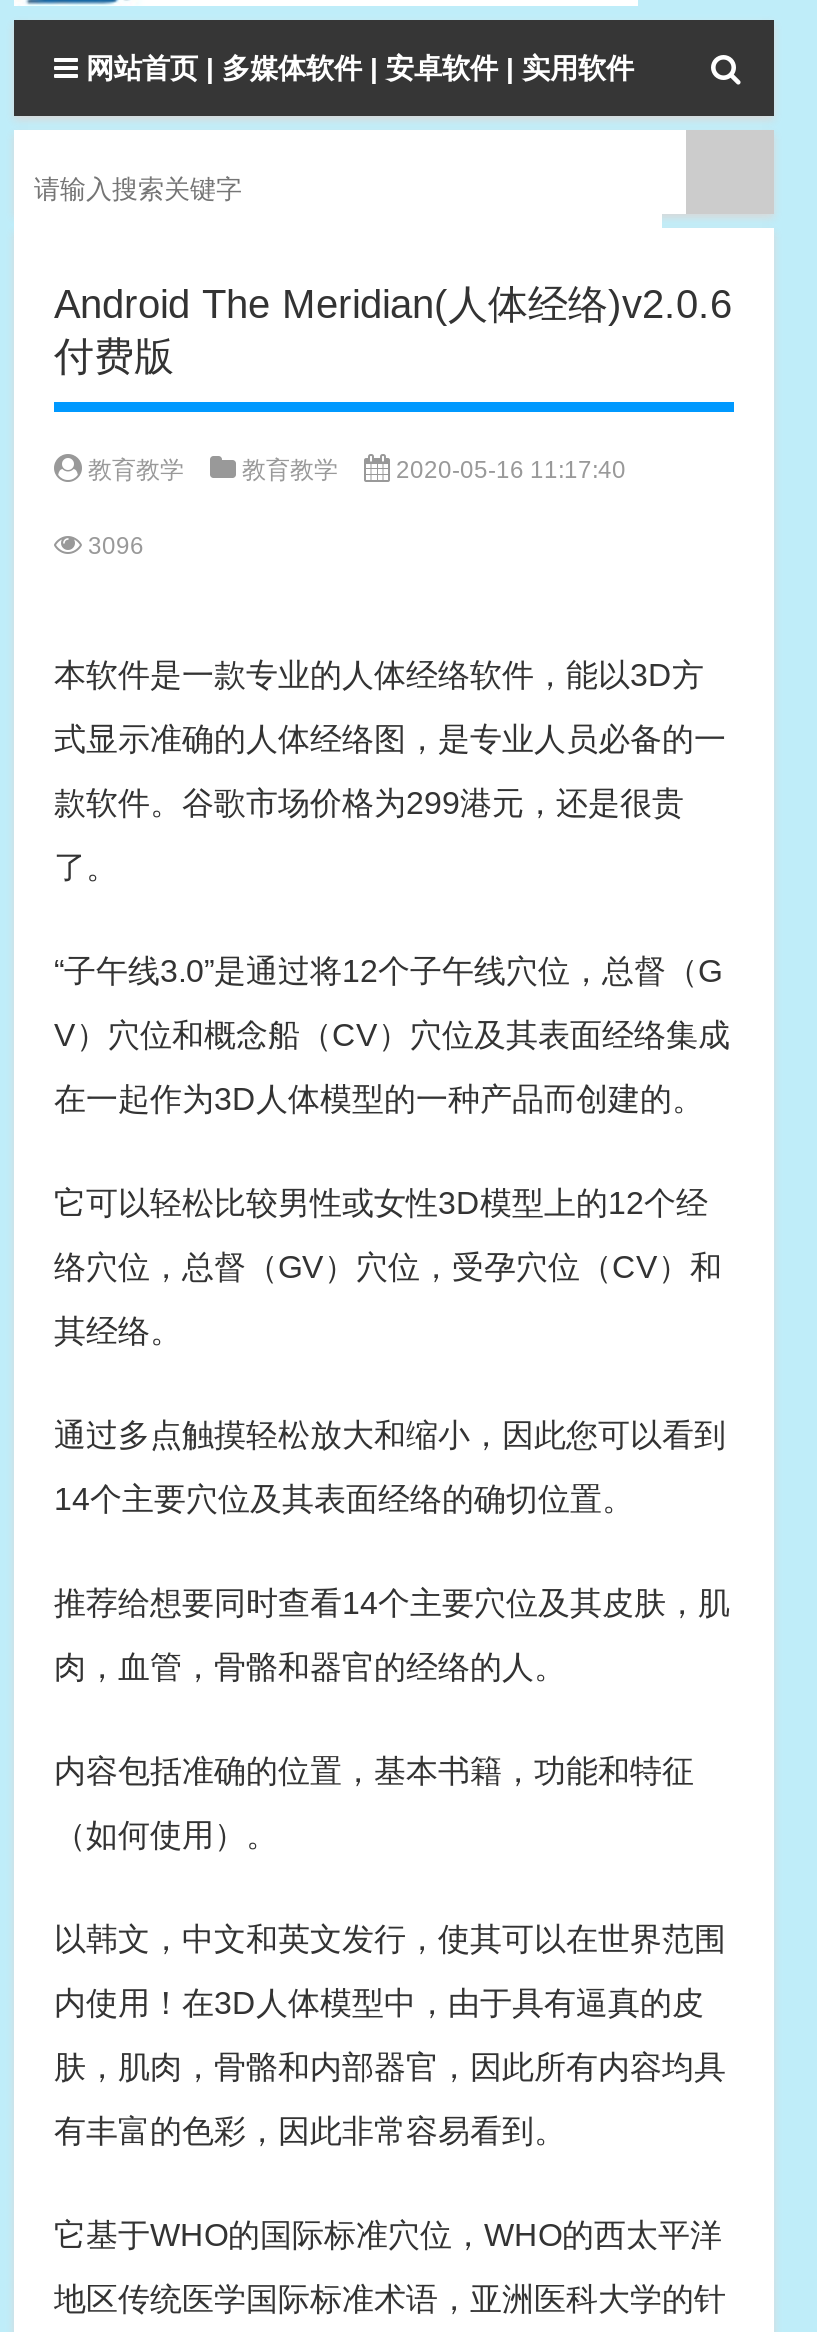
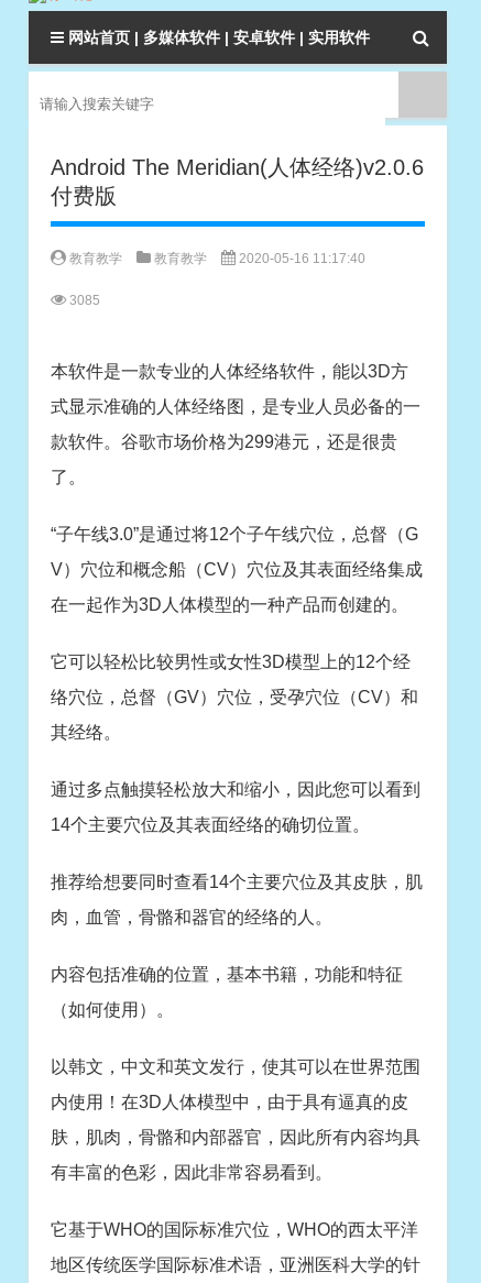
- 3096
+ 3085
